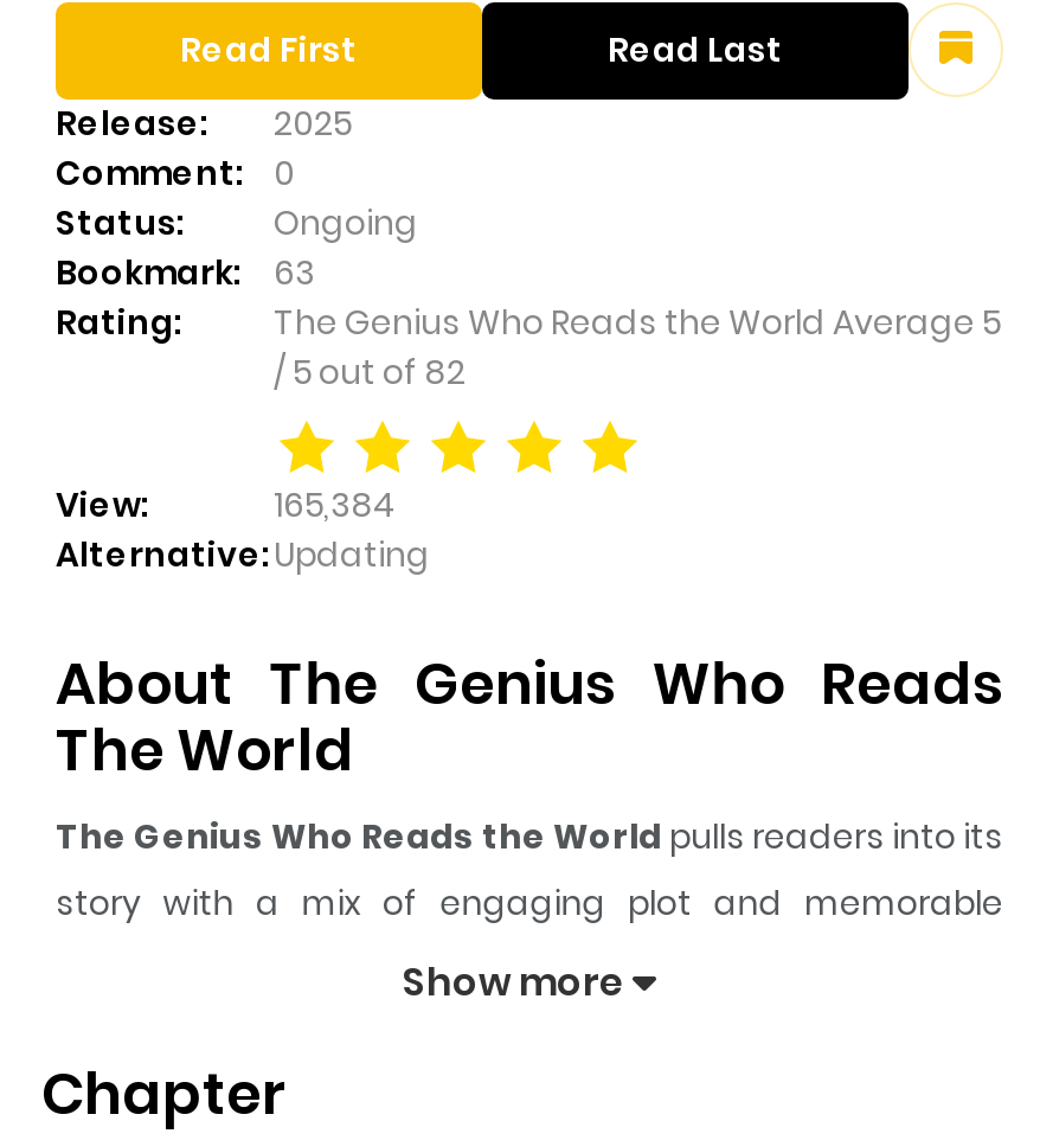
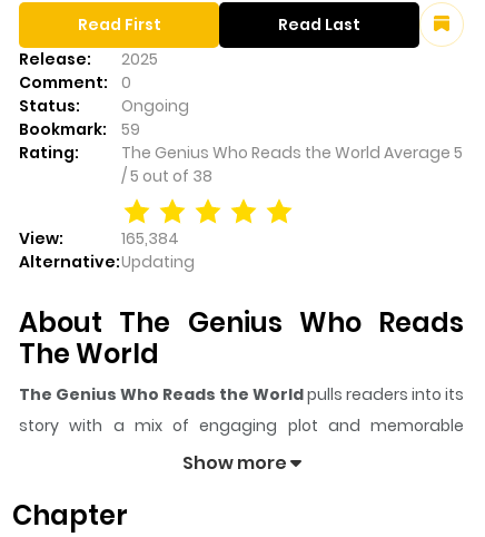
- Bookmark: 63
+ Bookmark: 59

- / 5 out of 82
+ / 5 out of 38
